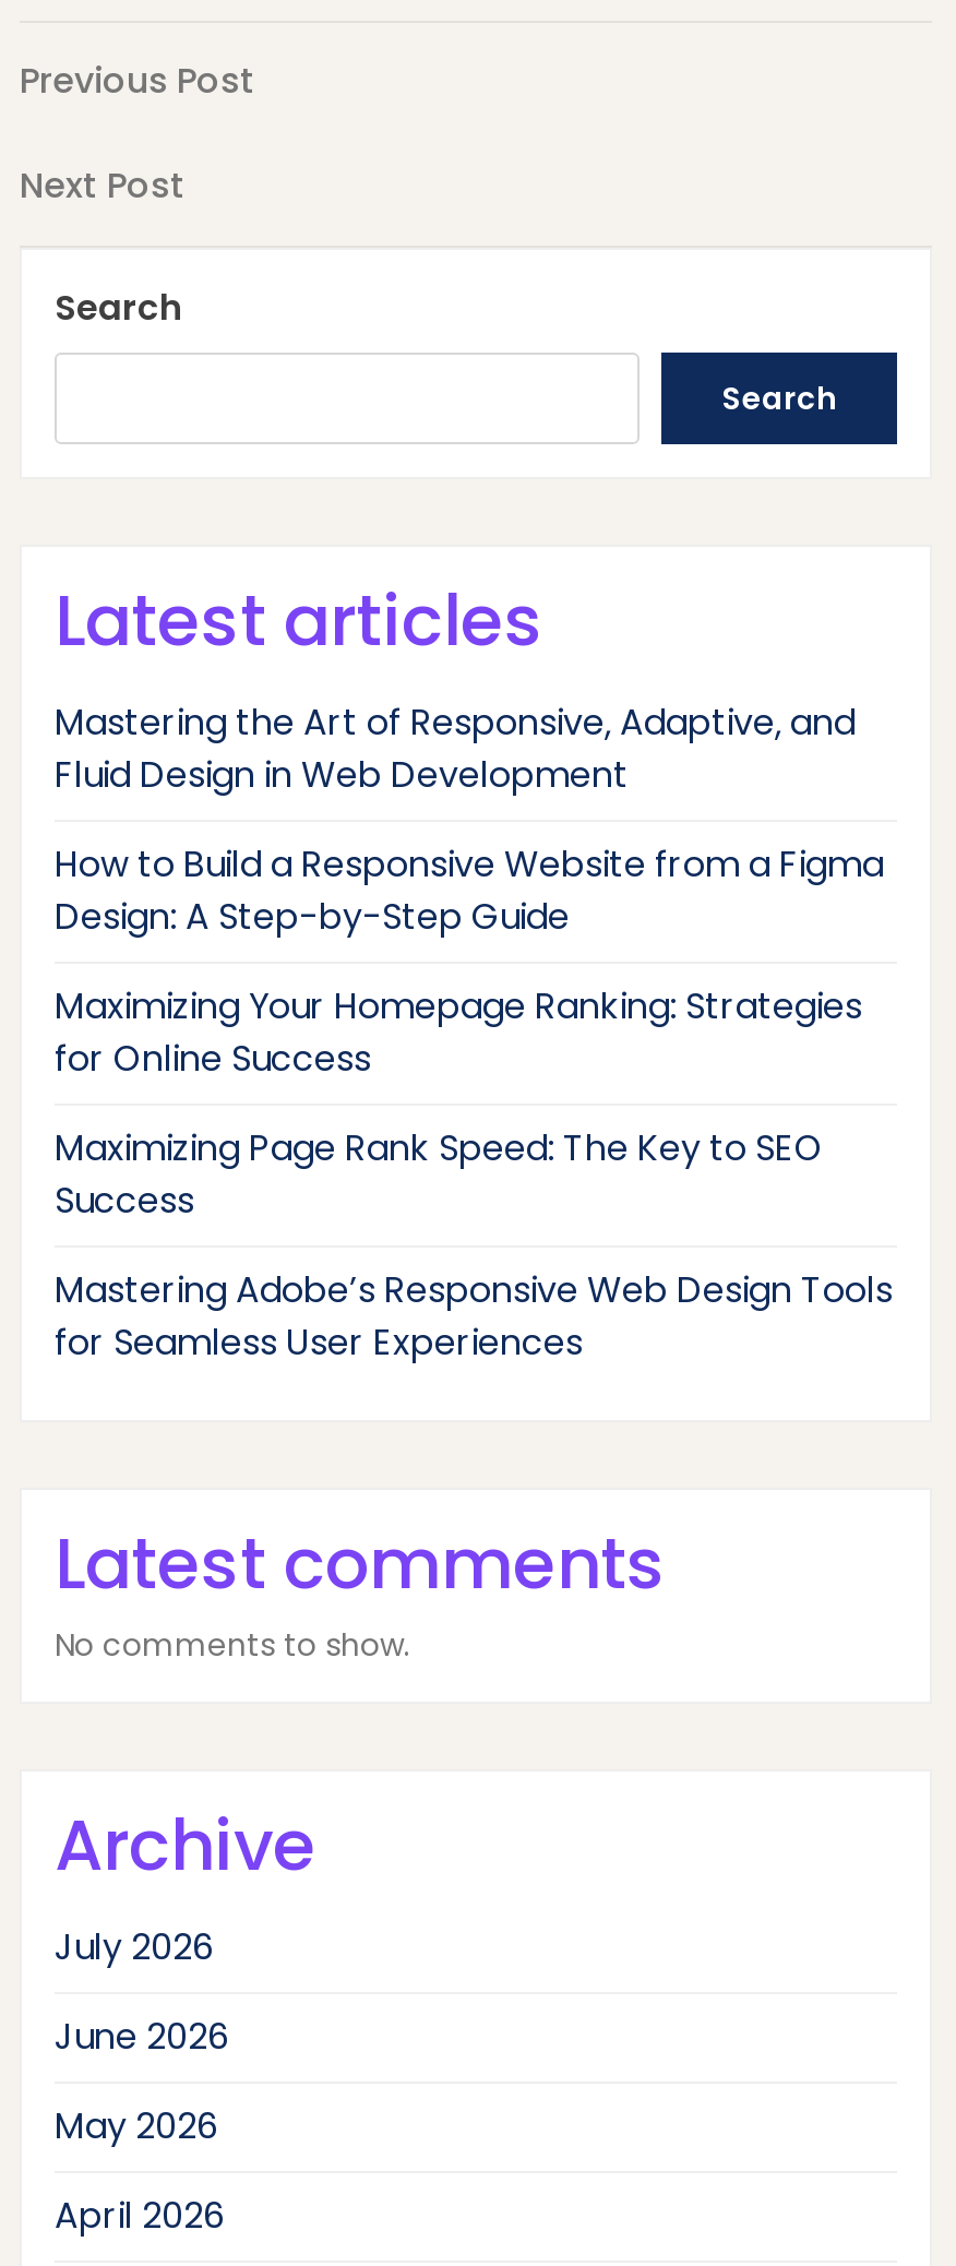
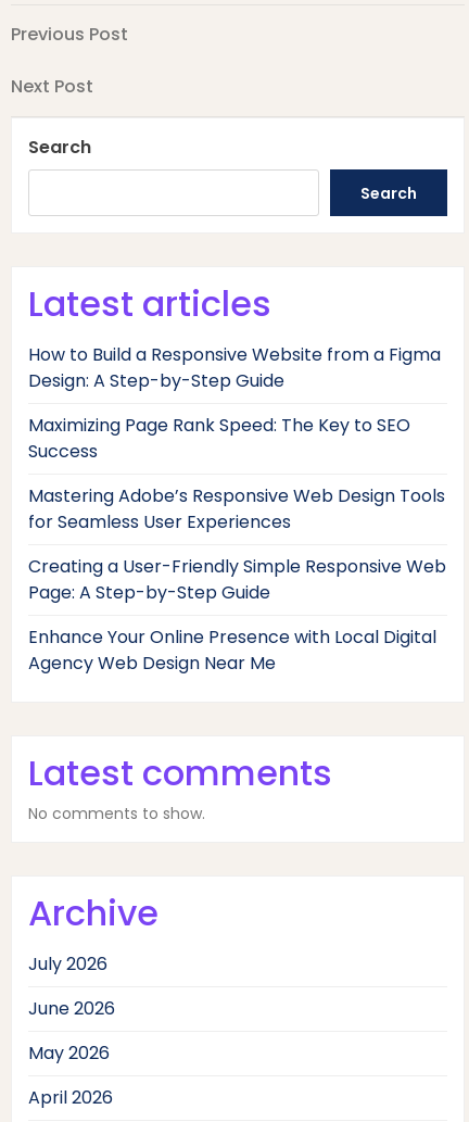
- Mastering the Art of Responsive, Adaptive, and
- Fluid Design in Web Development

moved up: How to Build a Responsive Website from a Figma | Design: A Step-by-Step Guide

- Maximizing Your Homepage Ranking: Strategies
- for Online Success

moved up: Maximizing Page Rank Speed: The Key to SEO | Success | Mastering Adobe’s Responsive Web Design Tools | for Seamless User Experiences

+ Creating a User-Friendly Simple Responsive Web
+ Page: A Step-by-Step Guide
+ Enhance Your Online Presence with Local Digital
+ Agency Web Design Near Me
